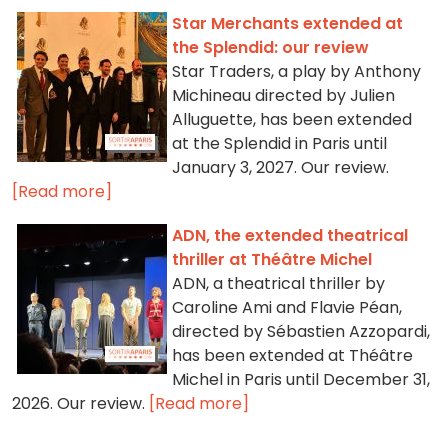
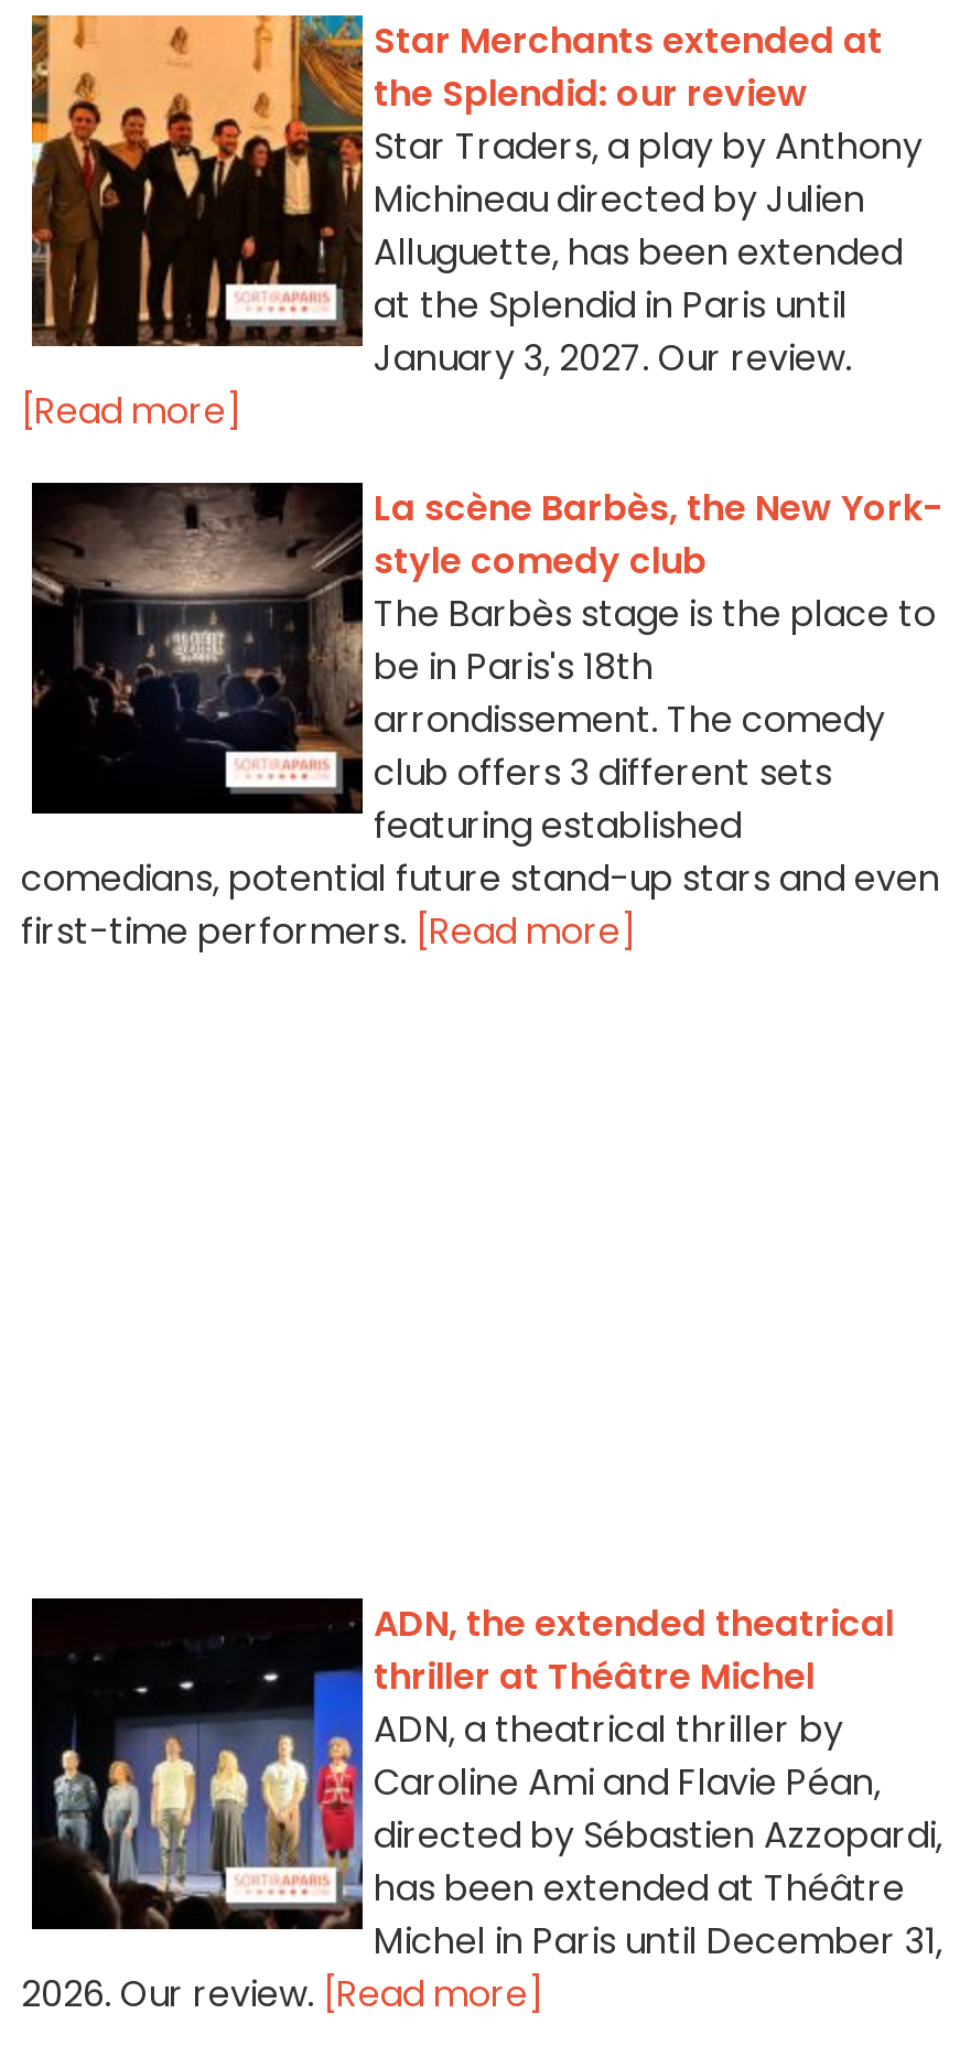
+ [image]
+ La scène Barbès, the New York-
+ style comedy club
+ The Barbès stage is the place to
+ be in Paris's 18th
+ arrondissement. The comedy
+ club offers 3 different sets
+ featuring established
+ comedians, potential future stand-up stars and even
+ first-time performers. [Read more]
